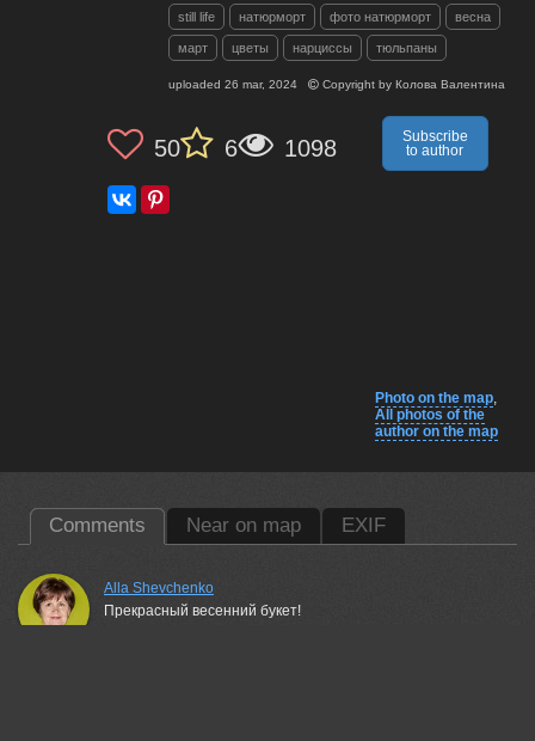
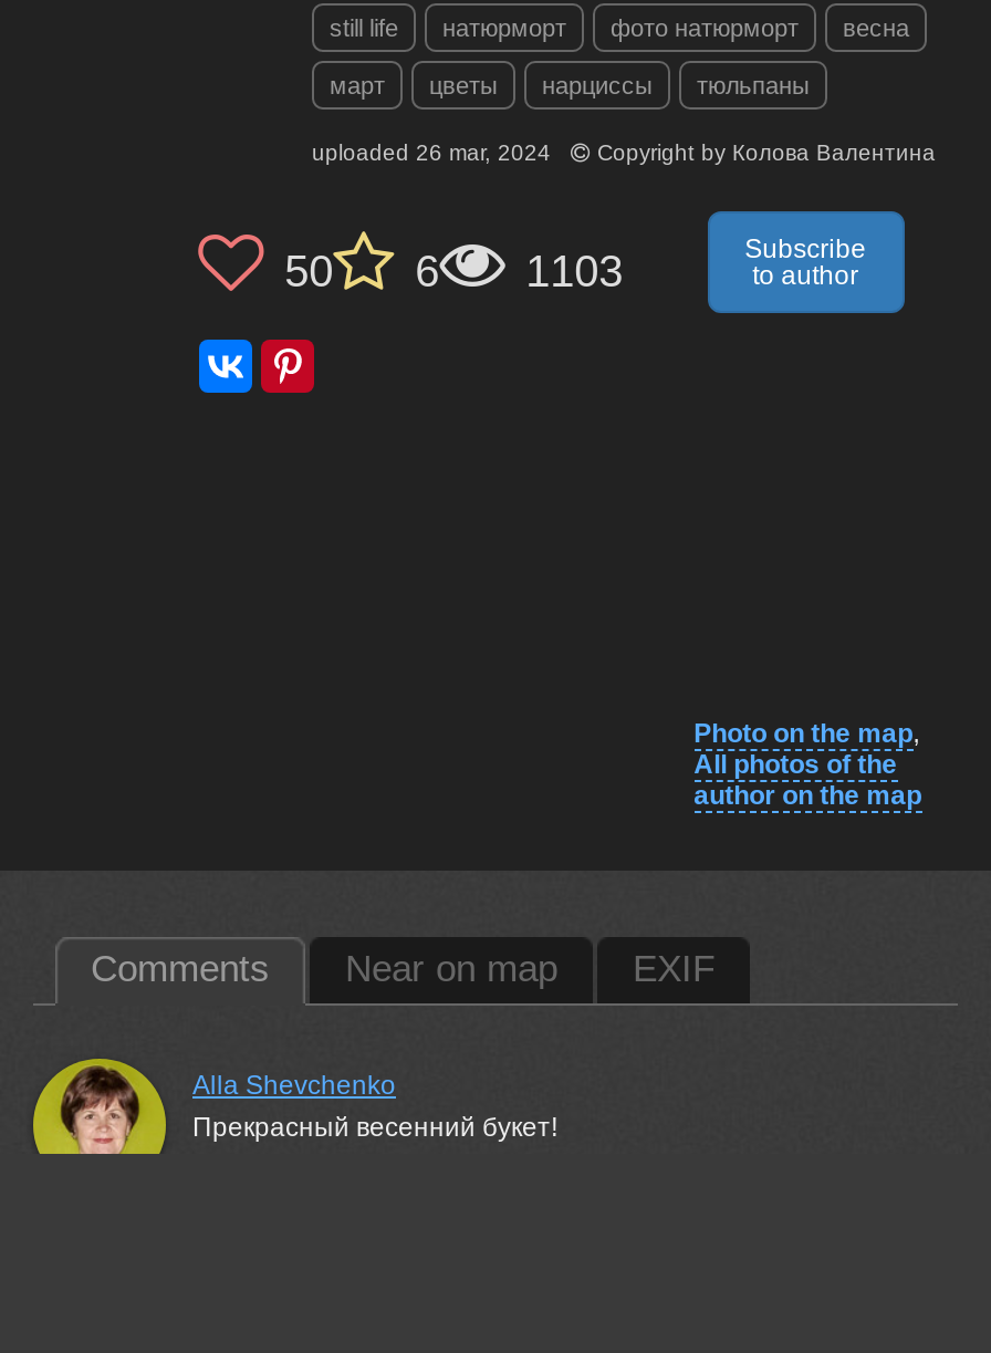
- 50 6 1098
+ 50 6 1103
